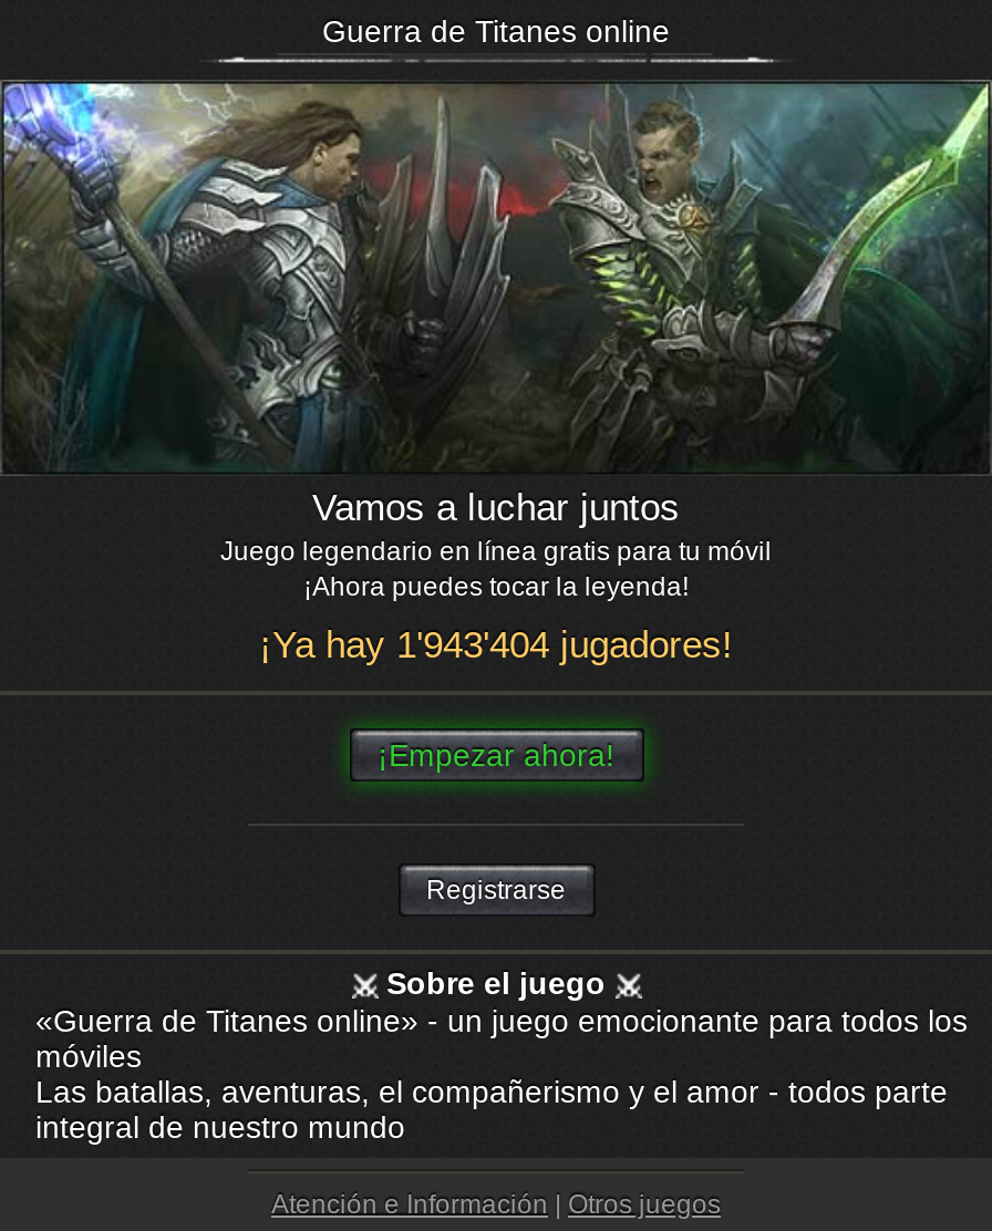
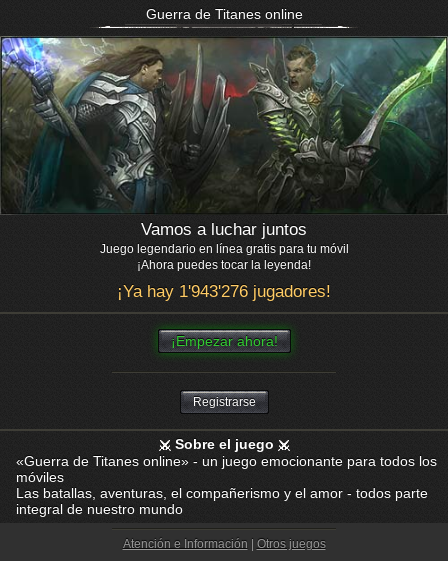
- ¡Ya hay 1'943'404 jugadores!
+ ¡Ya hay 1'943'276 jugadores!
